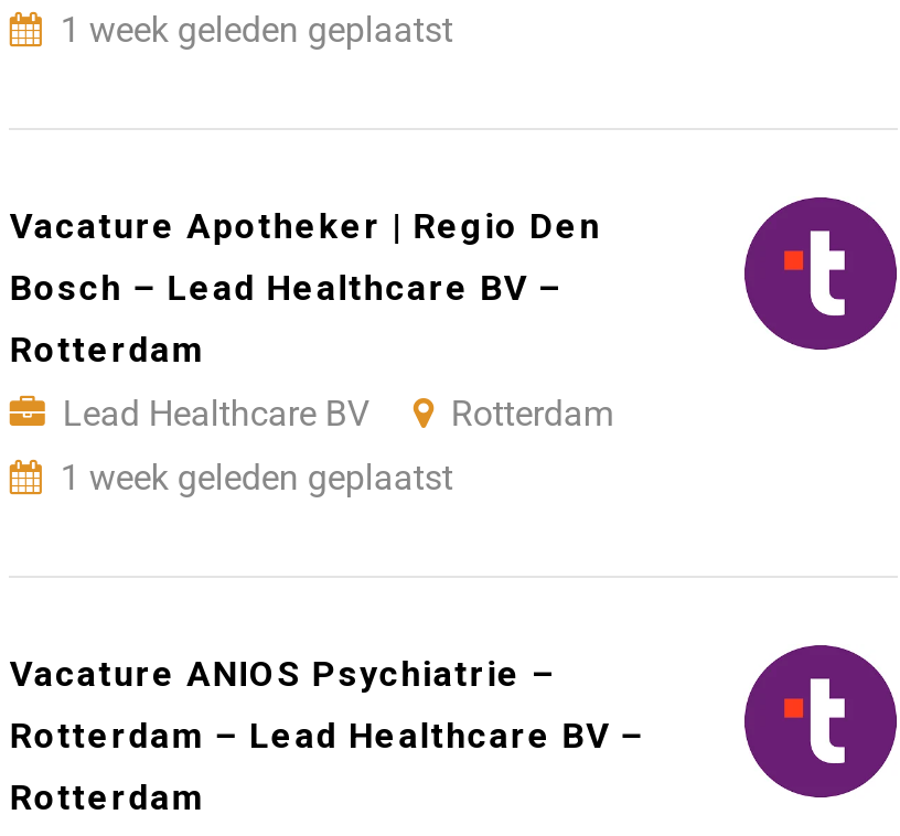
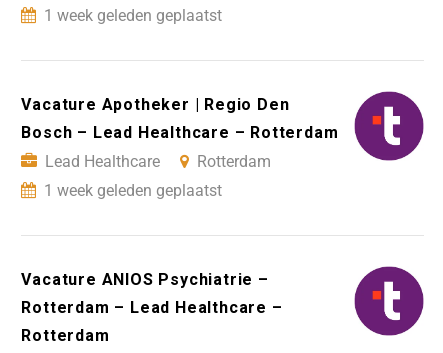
- Bosch – Lead Healthcare BV –
- Rotterdam
- Lead Healthcare BV
+ Bosch – Lead Healthcare – Rotterdam
+ Lead Healthcare

- Rotterdam – Lead Healthcare BV –
+ Rotterdam – Lead Healthcare –
